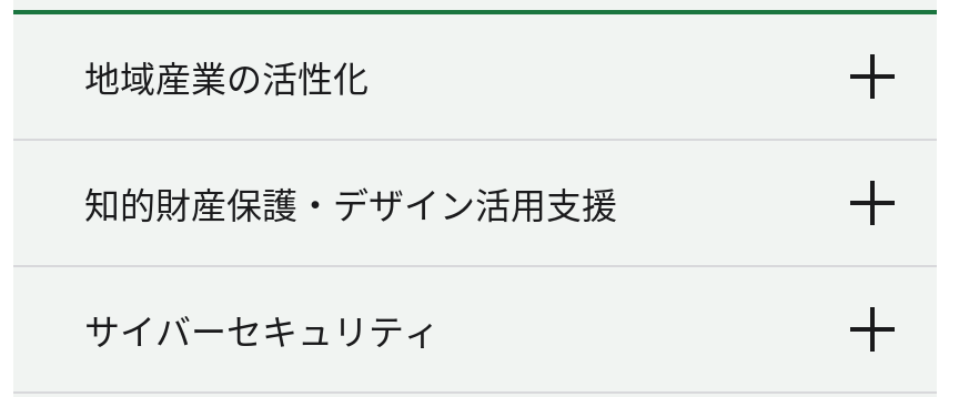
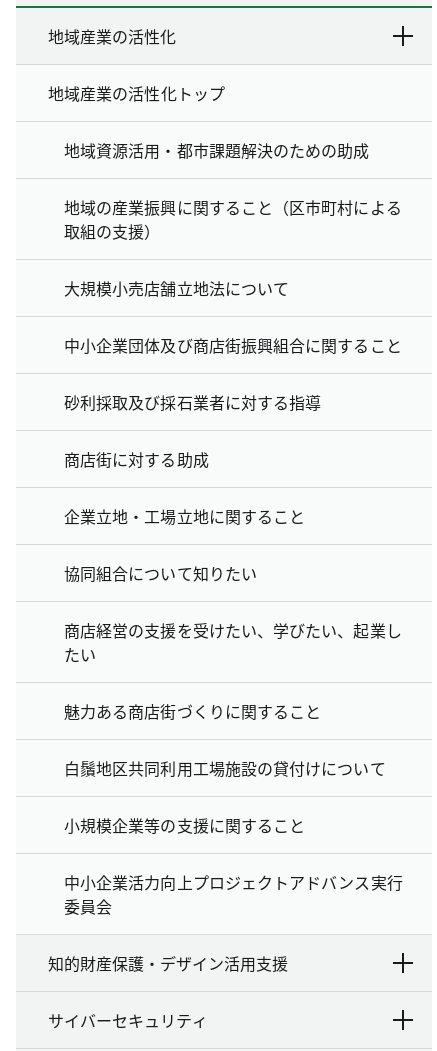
+ 地域産業の活性化トップ
+ 地域資源活用・都市課題解決のための助成
+ 地域の産業振興に関すること（区市町村による
+ 取組の支援）
+ 大規模小売店舗立地法について
+ 中小企業団体及び商店街振興組合に関すること
+ 砂利採取及び採石業者に対する指導
+ 商店街に対する助成
+ 企業立地・工場立地に関すること
+ 協同組合について知りたい
+ 商店経営の支援を受けたい、学びたい、起業し
+ たい
+ 魅力ある商店街づくりに関すること
+ 白鬚地区共同利用工場施設の貸付けについて
+ 小規模企業等の支援に関すること
+ 中小企業活力向上プロジェクトアドバンス実行
+ 委員会
